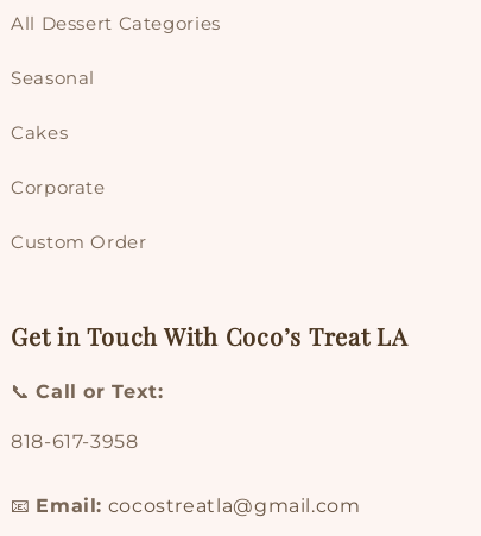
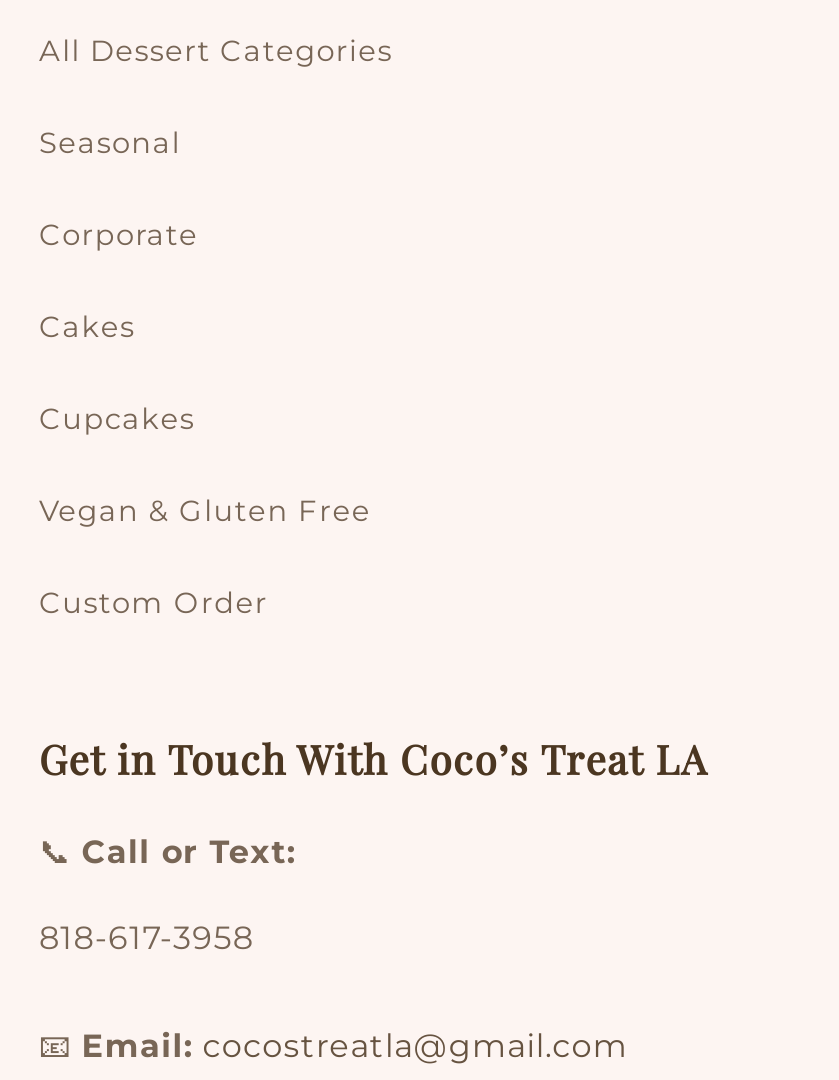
+ Cupcakes
+ Vegan & Gluten Free

moved up: Corporate
